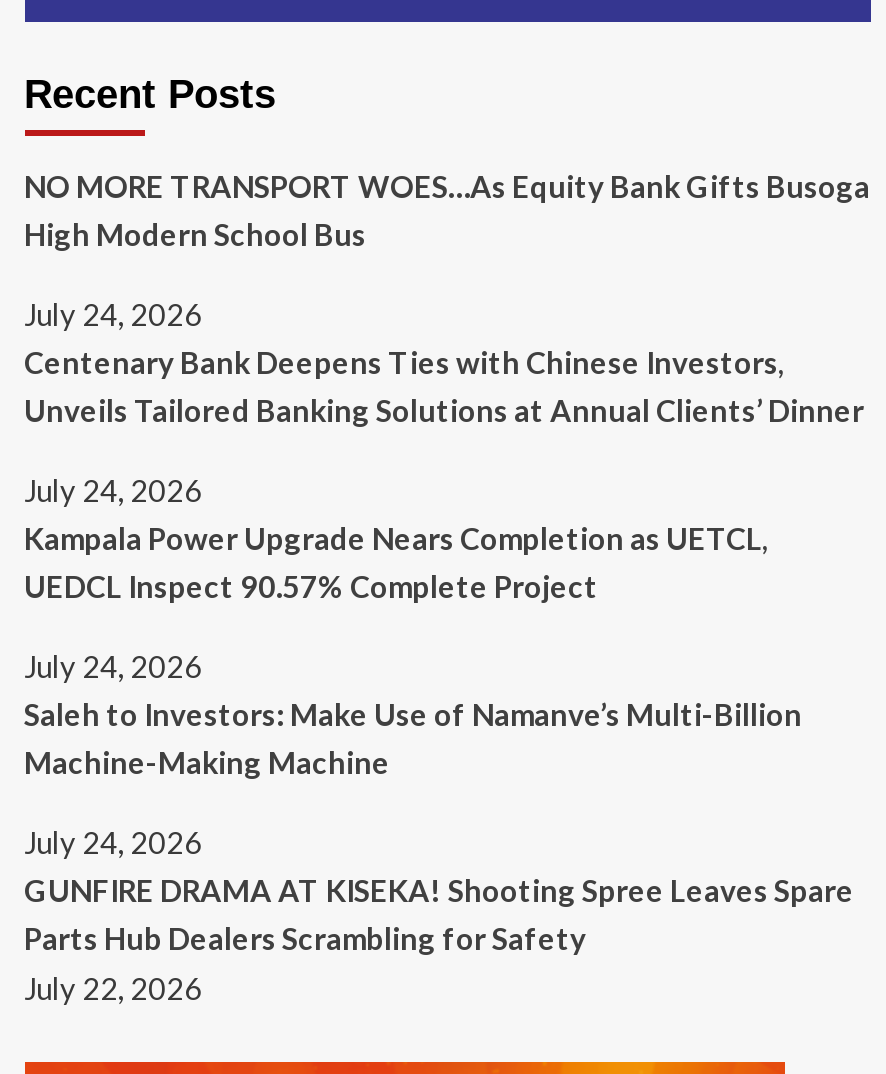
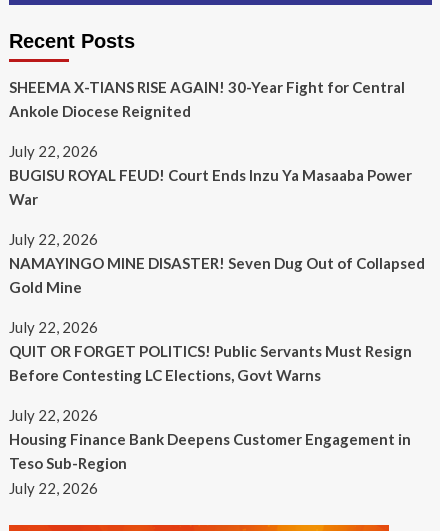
- NO MORE TRANSPORT WOES…As Equity Bank Gifts Busoga
- High Modern School Bus
+ SHEEMA X-TIANS RISE AGAIN! 30-Year Fight for Central
+ Ankole Diocese Reignited

- July 24, 2026
- Centenary Bank Deepens Ties with Chinese Investors,
- Unveils Tailored Banking Solutions at Annual Clients’ Dinner
+ July 22, 2026
+ BUGISU ROYAL FEUD! Court Ends Inzu Ya Masaaba Power
+ War

- July 24, 2026
- Kampala Power Upgrade Nears Completion as UETCL,
- UEDCL Inspect 90.57% Complete Project
+ July 22, 2026
+ NAMAYINGO MINE DISASTER! Seven Dug Out of Collapsed
+ Gold Mine

- July 24, 2026
- Saleh to Investors: Make Use of Namanve’s Multi-Billion
- Machine-Making Machine
+ July 22, 2026
+ QUIT OR FORGET POLITICS! Public Servants Must Resign
+ Before Contesting LC Elections, Govt Warns

- July 24, 2026
- GUNFIRE DRAMA AT KISEKA! Shooting Spree Leaves Spare
- Parts Hub Dealers Scrambling for Safety
+ July 22, 2026
+ Housing Finance Bank Deepens Customer Engagement in
+ Teso Sub-Region
